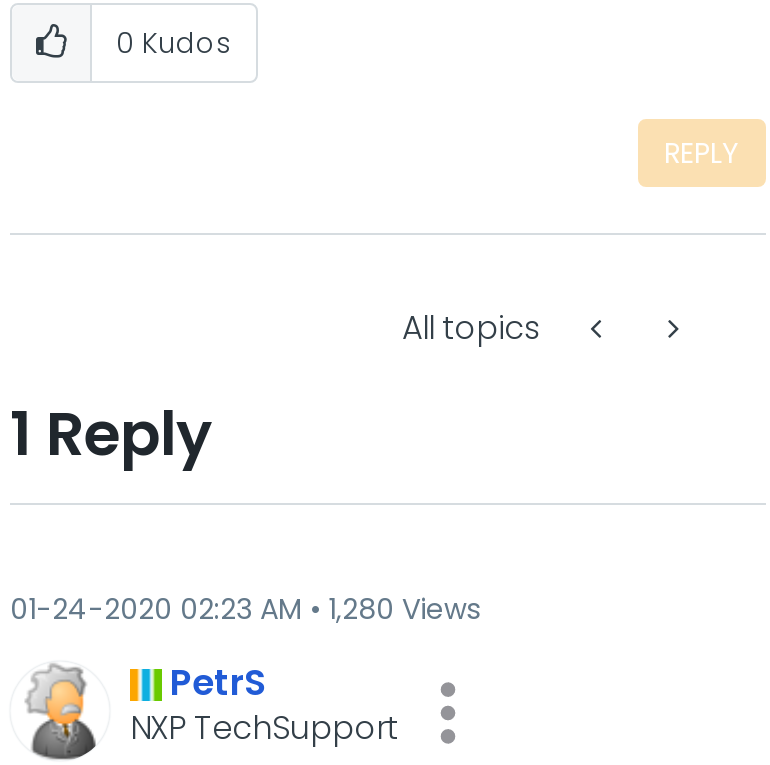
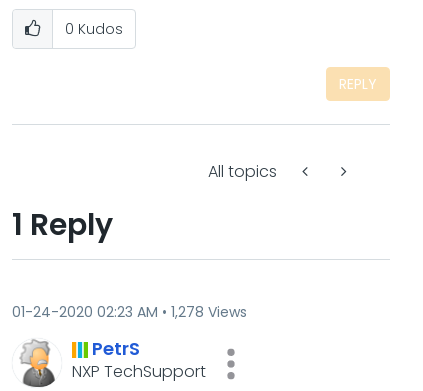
- 01-24-2020 02:23 AM 1,280 Views
+ 01-24-2020 02:23 AM 1,278 Views
